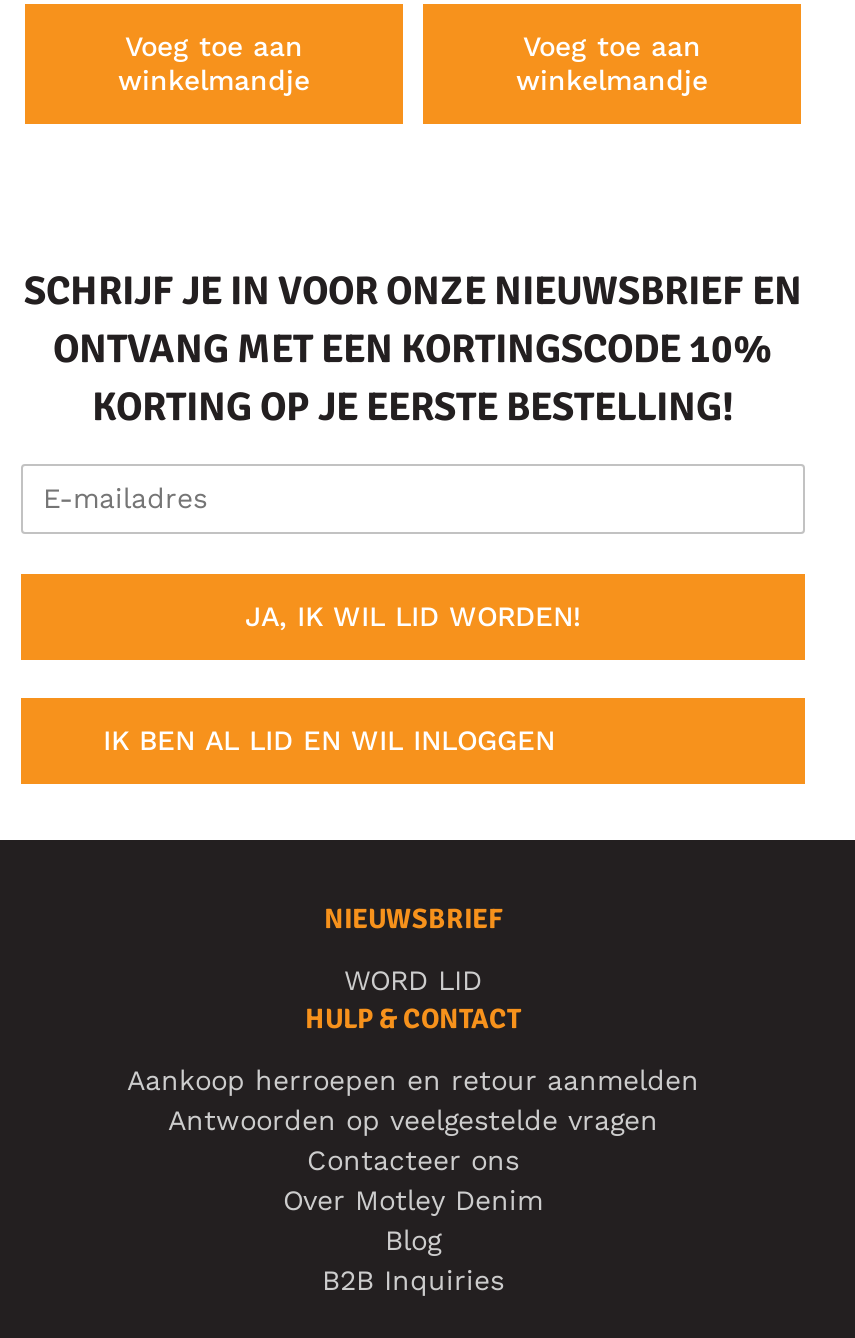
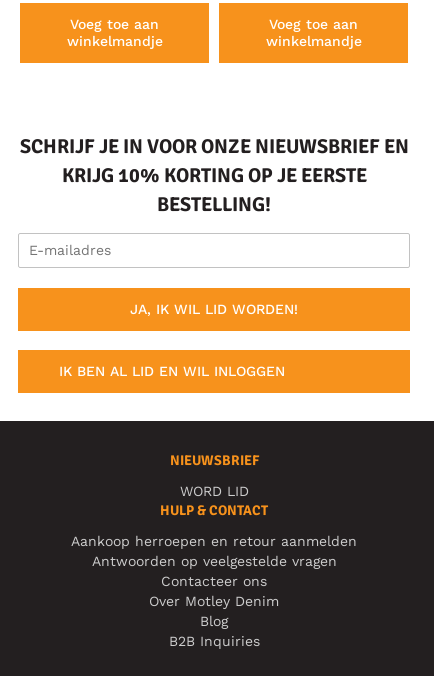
- ONTVANG MET EEN KORTINGSCODE 10%
- KORTING OP JE EERSTE BESTELLING!
+ KRIJG 10% KORTING OP JE EERSTE
+ BESTELLING!
